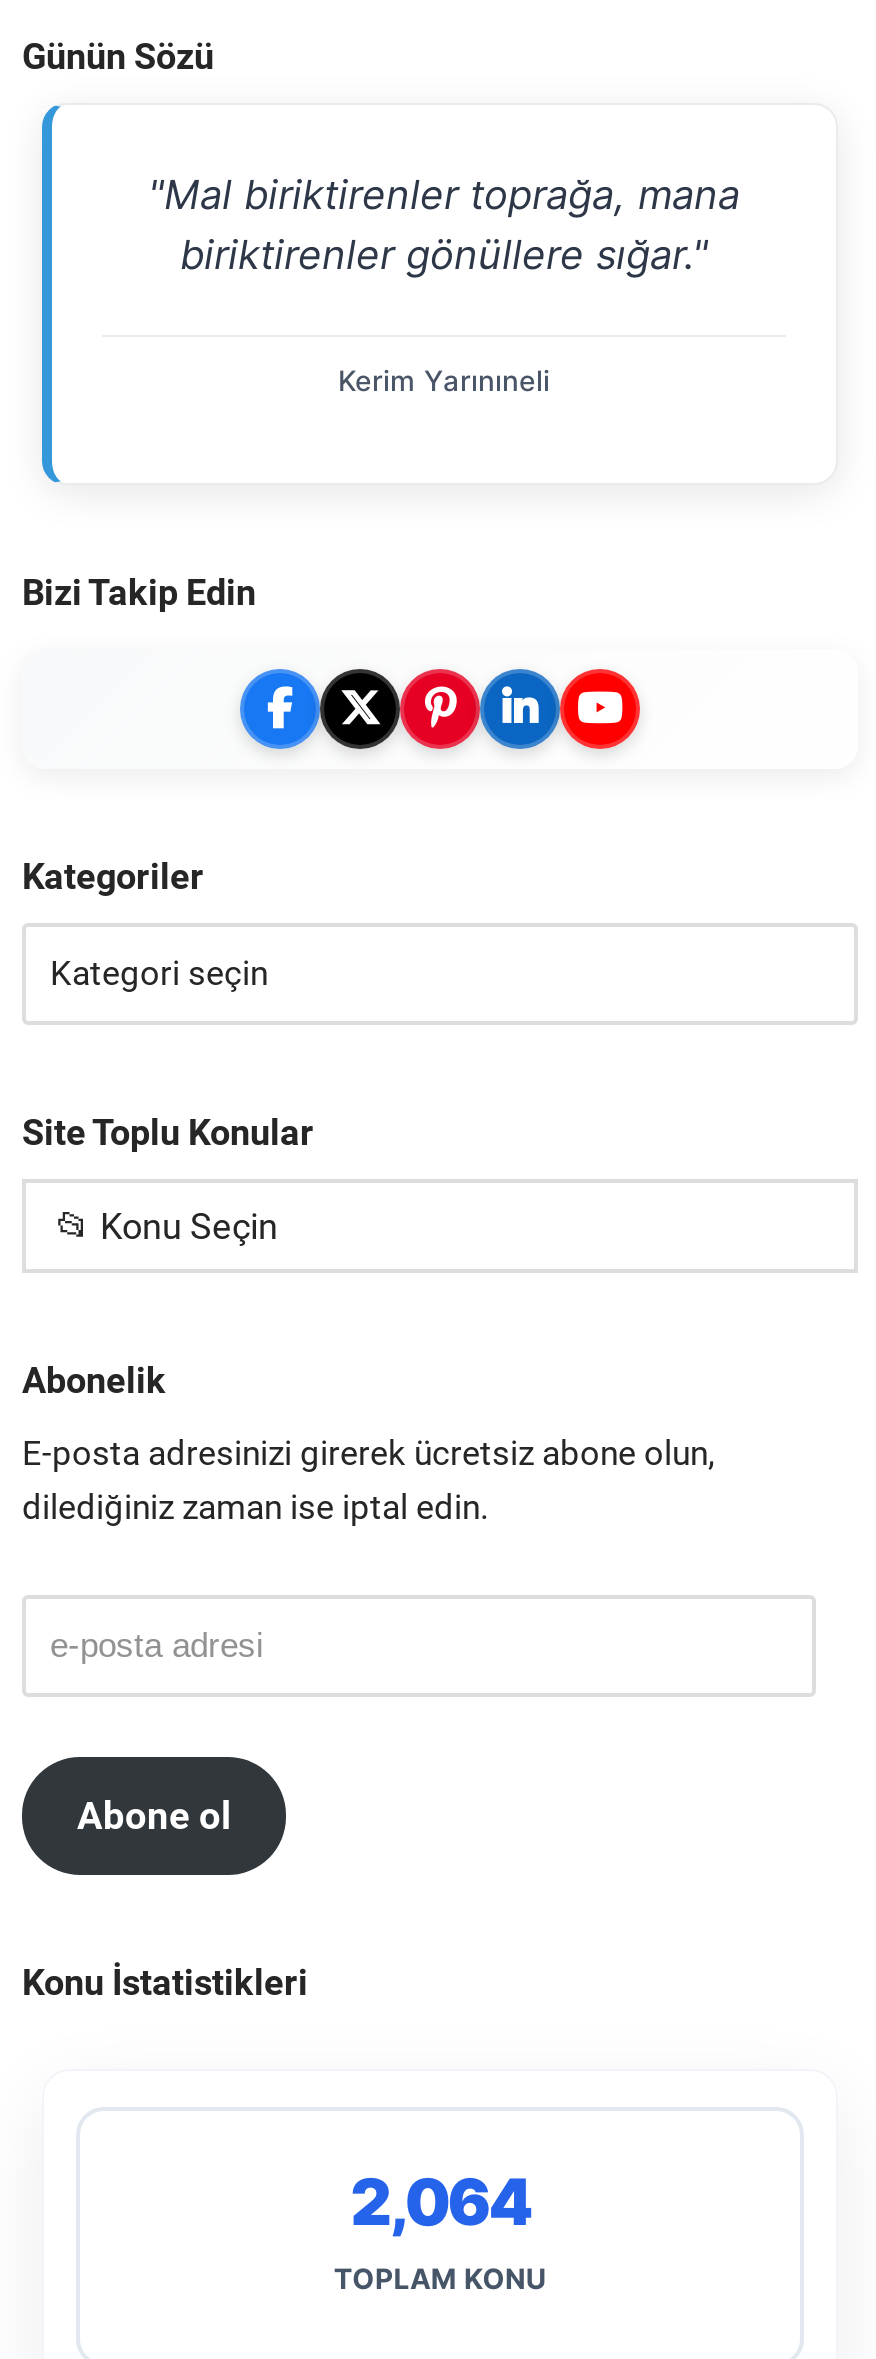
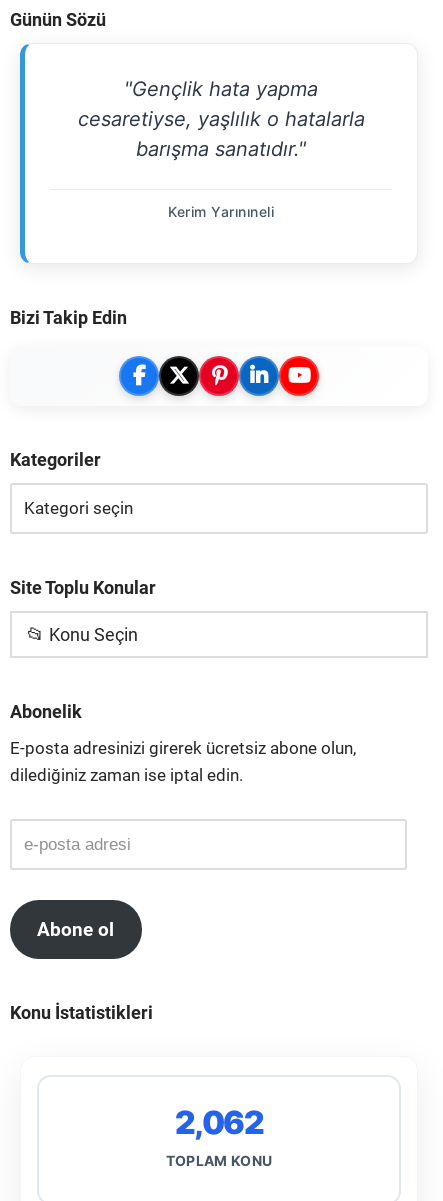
- "Mal biriktirenler toprağa, mana
- biriktirenler gönüllere sığar."
+ "Gençlik hata yapma
+ cesaretiyse, yaşlılık o hatalarla
+ barışma sanatıdır."

- 2,064
+ 2,062
